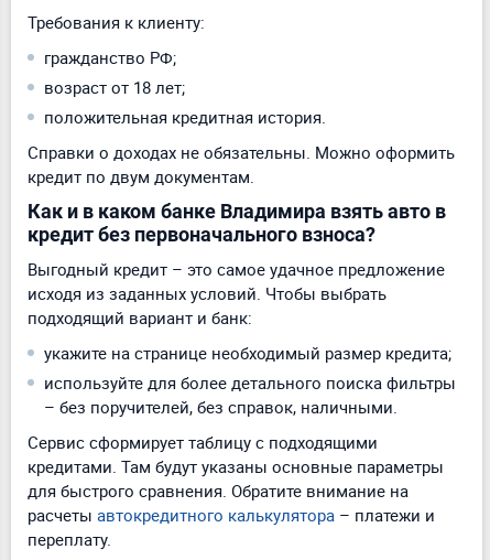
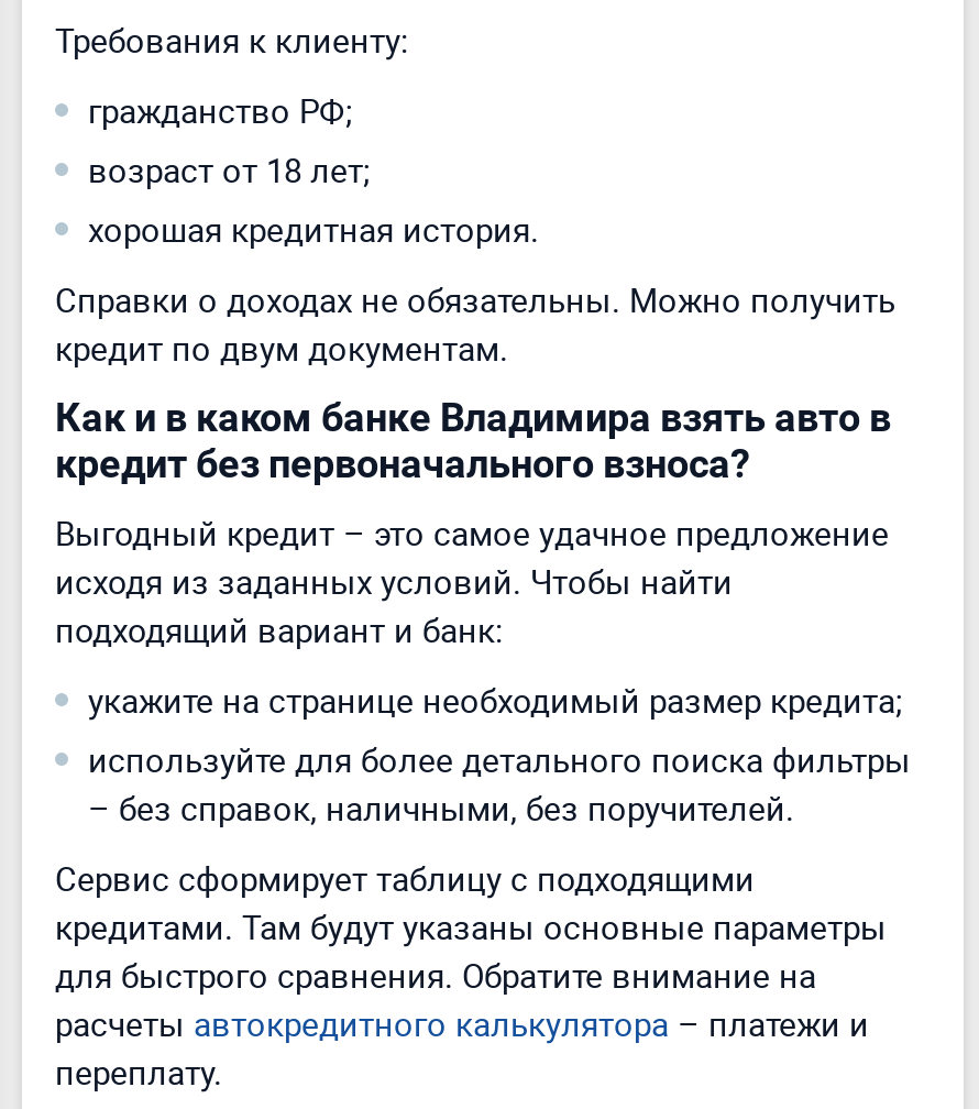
- положительная кредитная история.
+ хорошая кредитная история.

- Справки о доходах не обязательны. Можно оформить
+ Справки о доходах не обязательны. Можно получить

- исходя из заданных условий. Чтобы выбрать
+ исходя из заданных условий. Чтобы найти

- – без поручителей, без справок, наличными.
+ – без справок, наличными, без поручителей.
